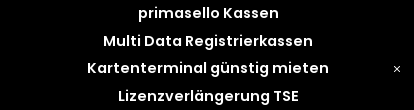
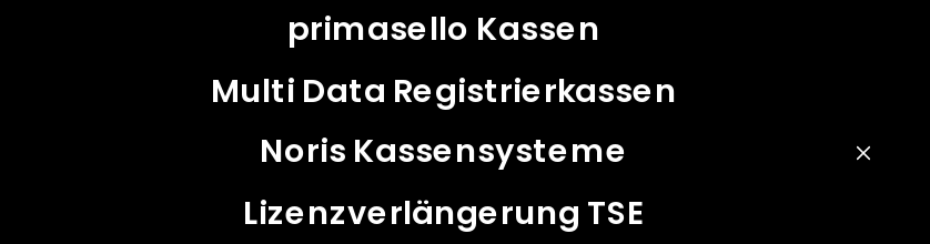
- Kartenterminal günstig mieten
+ Noris Kassensysteme
